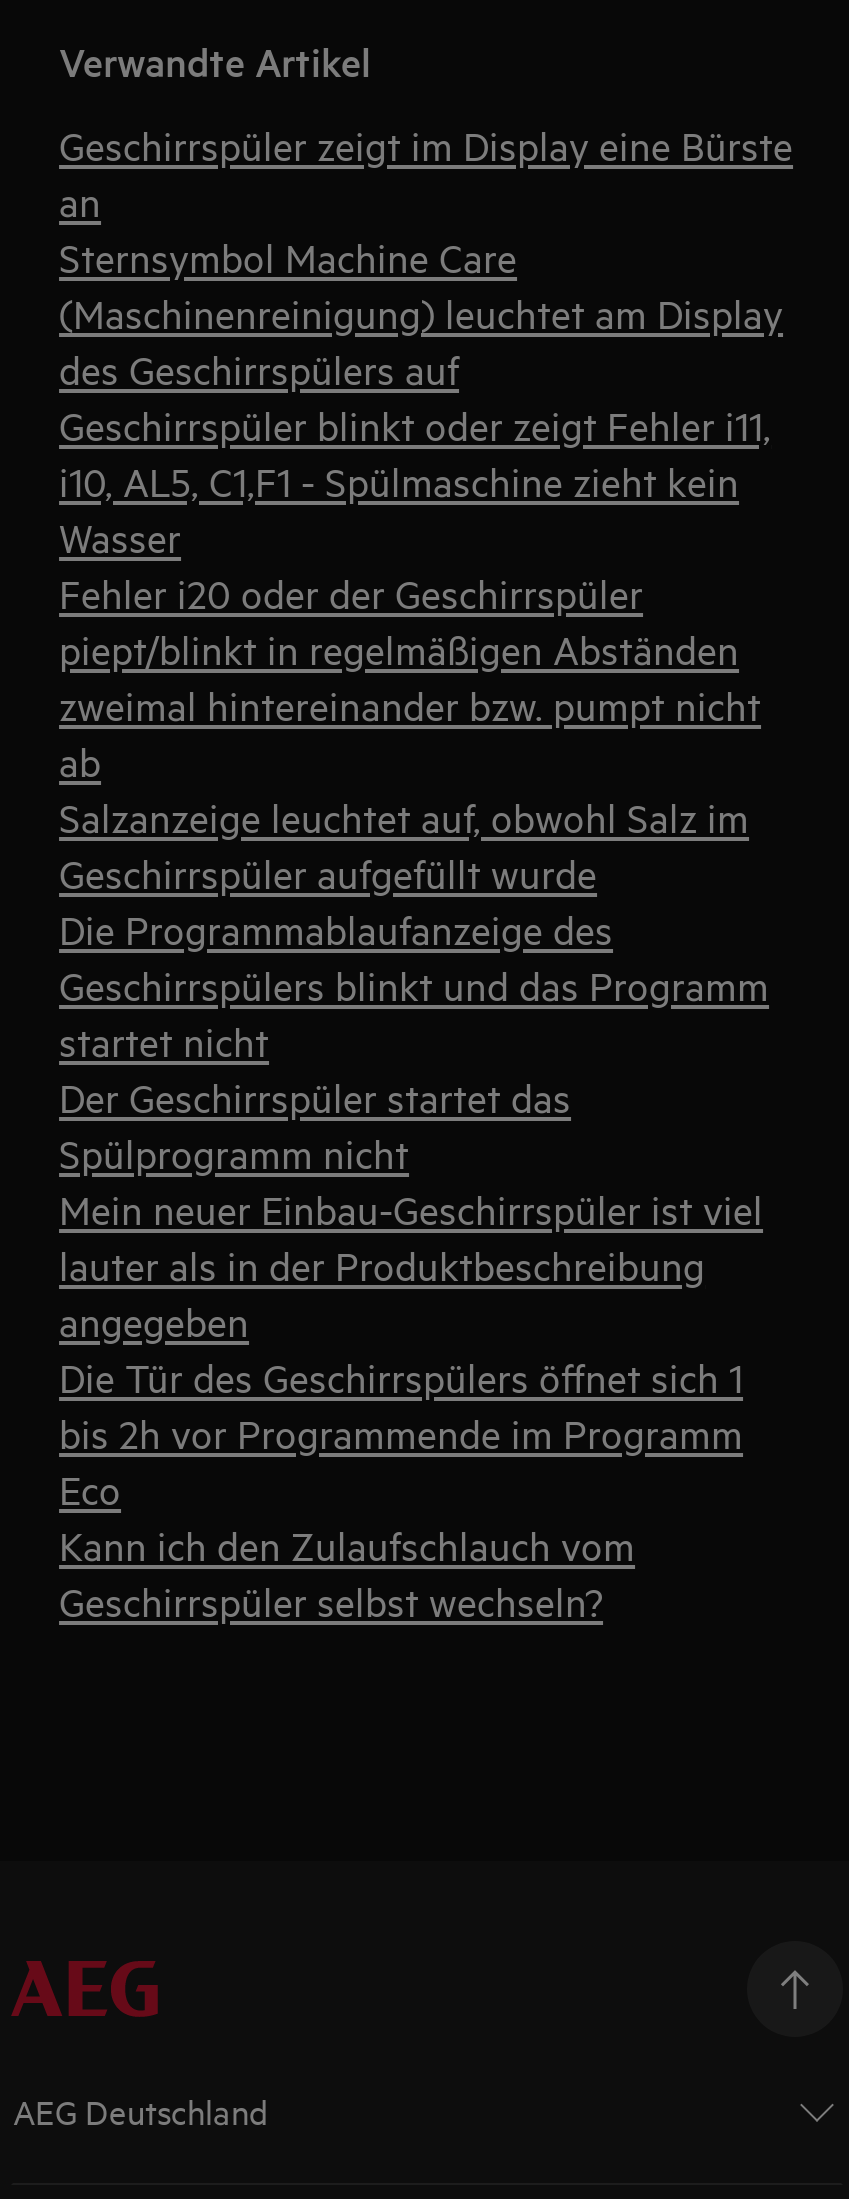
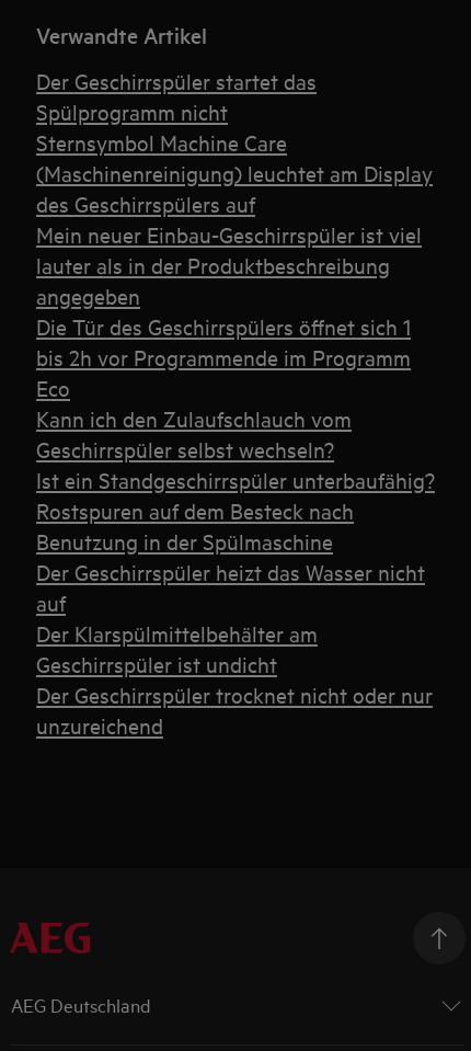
- Geschirrspüler zeigt im Display eine Bürste
- an

- Geschirrspüler blinkt oder zeigt Fehler i11,
- i10, AL5, C1,F1 - Spülmaschine zieht kein
- Wasser
- Fehler i20 oder der Geschirrspüler
- piept/blinkt in regelmäßigen Abständen
- zweimal hintereinander bzw. pumpt nicht
- ab
- Salzanzeige leuchtet auf, obwohl Salz im
- Geschirrspüler aufgefüllt wurde
- Die Programmablaufanzeige des
- Geschirrspülers blinkt und das Programm
- startet nicht

moved up: Der Geschirrspüler startet das | Spülprogramm nicht

moved up: Mein neuer Einbau-Geschirrspüler ist viel | lauter als in der Produktbeschreibung | angegeben | Die Tür des Geschirrspülers öffnet sich 1 | bis 2h vor Programmende im Programm | Eco | Kann ich den Zulaufschlauch vom | Geschirrspüler selbst wechseln?

+ Ist ein Standgeschirrspüler unterbaufähig?
+ Rostspuren auf dem Besteck nach
+ Benutzung in der Spülmaschine
+ Der Geschirrspüler heizt das Wasser nicht
+ auf
+ Der Klarspülmittelbehälter am
+ Geschirrspüler ist undicht
+ Der Geschirrspüler trocknet nicht oder nur
+ unzureichend
